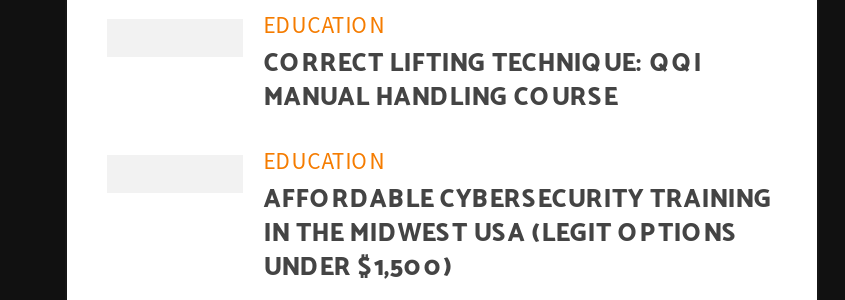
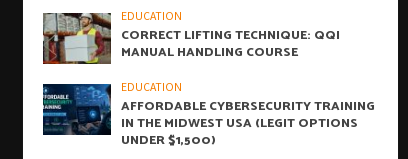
+ [image]

+ [image]
